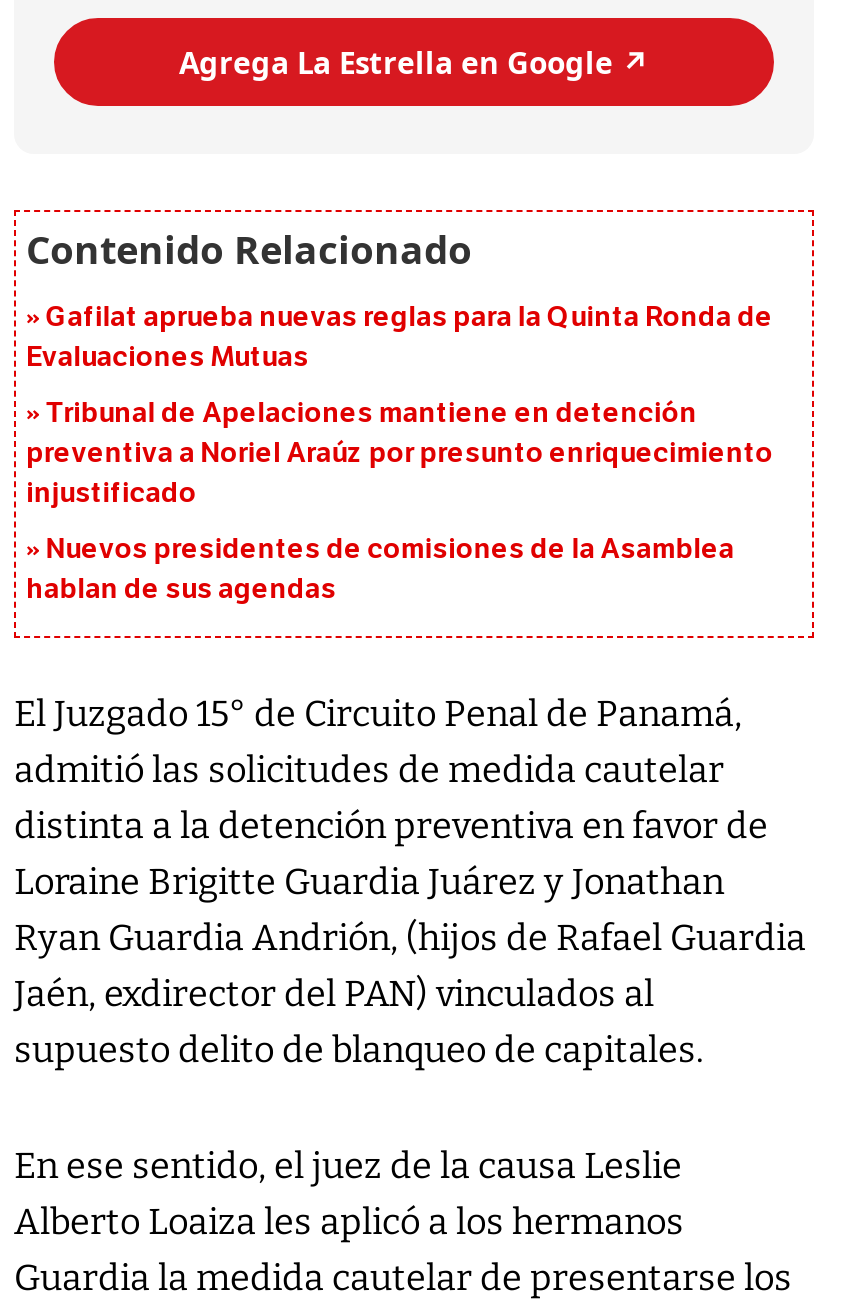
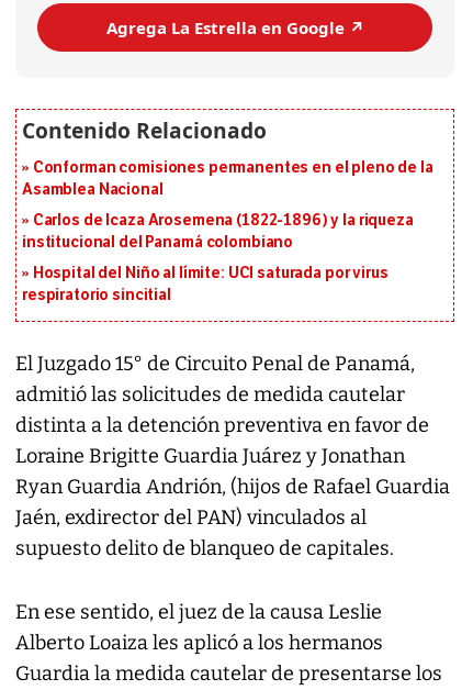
- Gafilat aprueba nuevas reglas para la Quinta Ronda de
- Evaluaciones Mutuas
+ Conforman comisiones permanentes en el pleno de la
+ Asamblea Nacional

- Tribunal de Apelaciones mantiene en detención
- preventiva a Noriel Araúz por presunto enriquecimiento
- injustificado
+ Carlos de Icaza Arosemena (1822-1896) y la riqueza
+ institucional del Panamá colombiano

- Nuevos presidentes de comisiones de la Asamblea
- hablan de sus agendas
+ Hospital del Niño al límite: UCI saturada por virus
+ respiratorio sincitial
